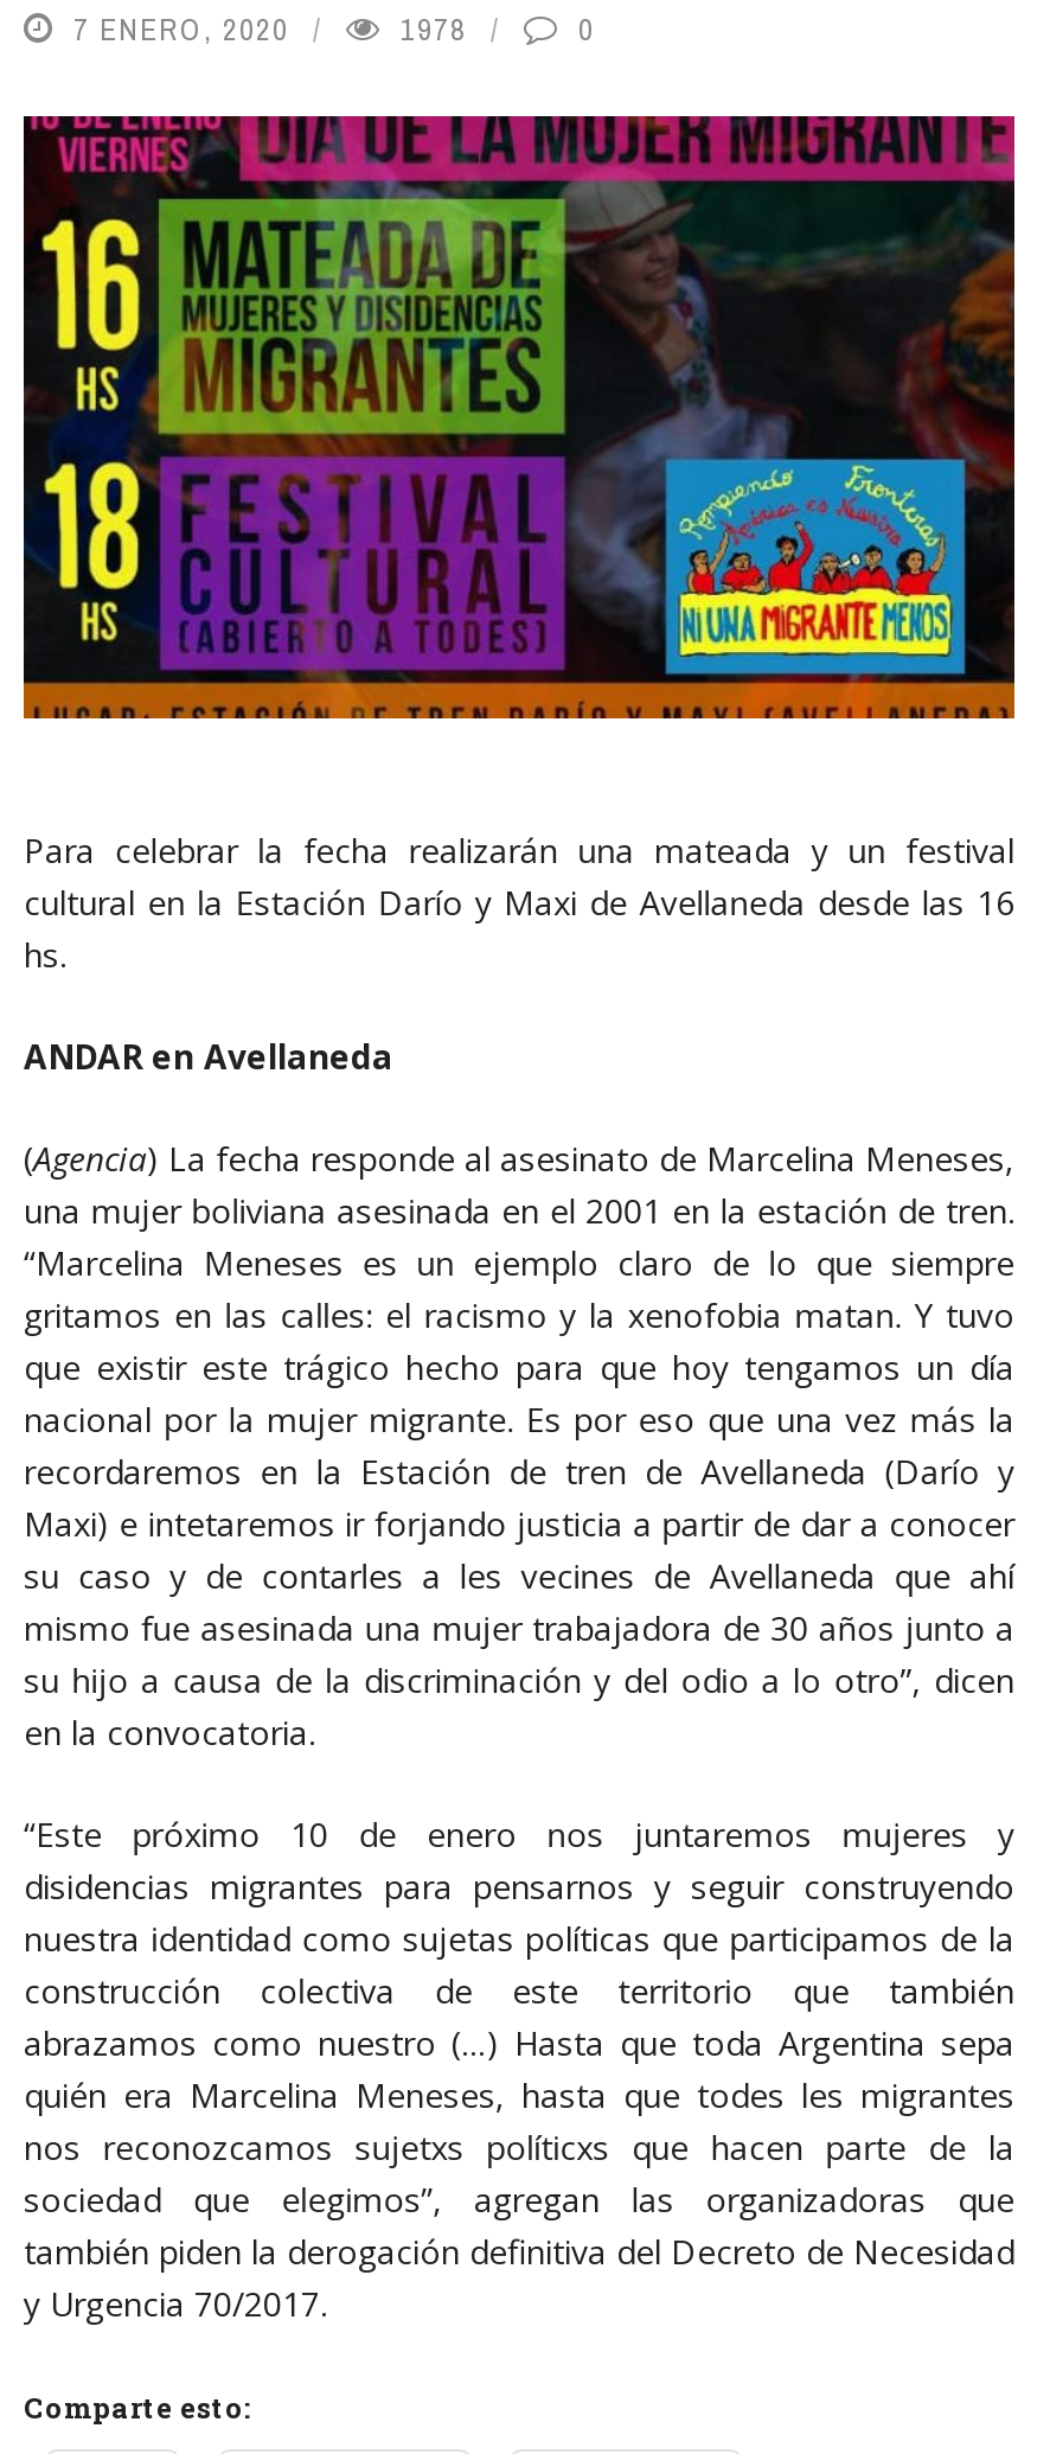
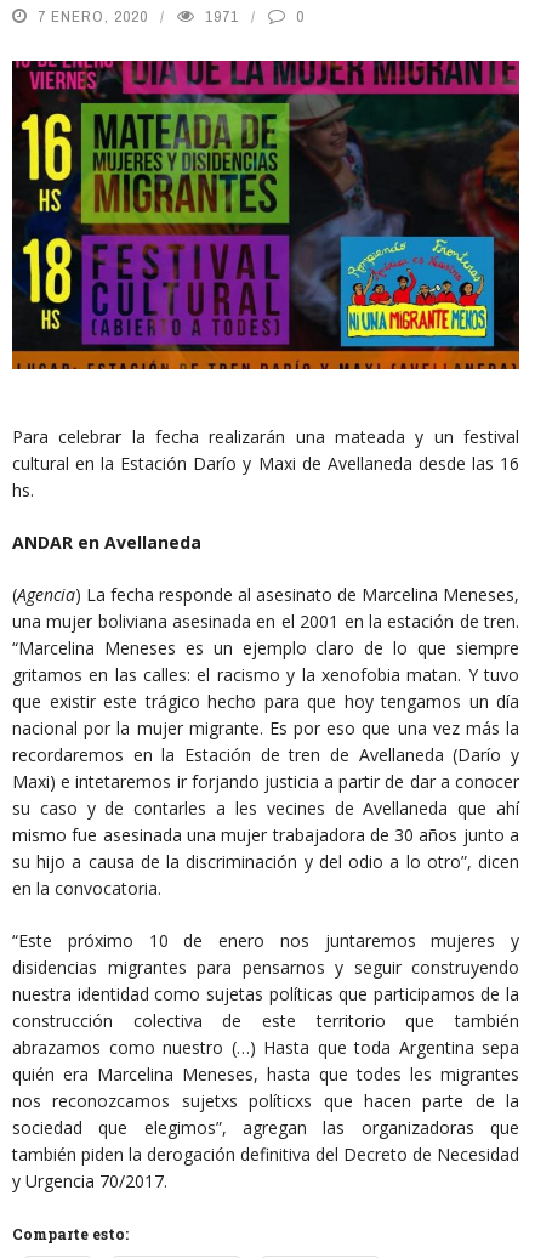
- 1978
+ 1971
